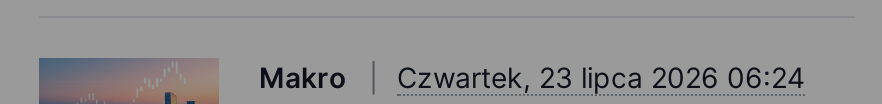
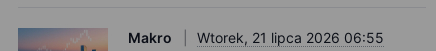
- Czwartek, 23 lipca 2026 06:24
+ Wtorek, 21 lipca 2026 06:55
